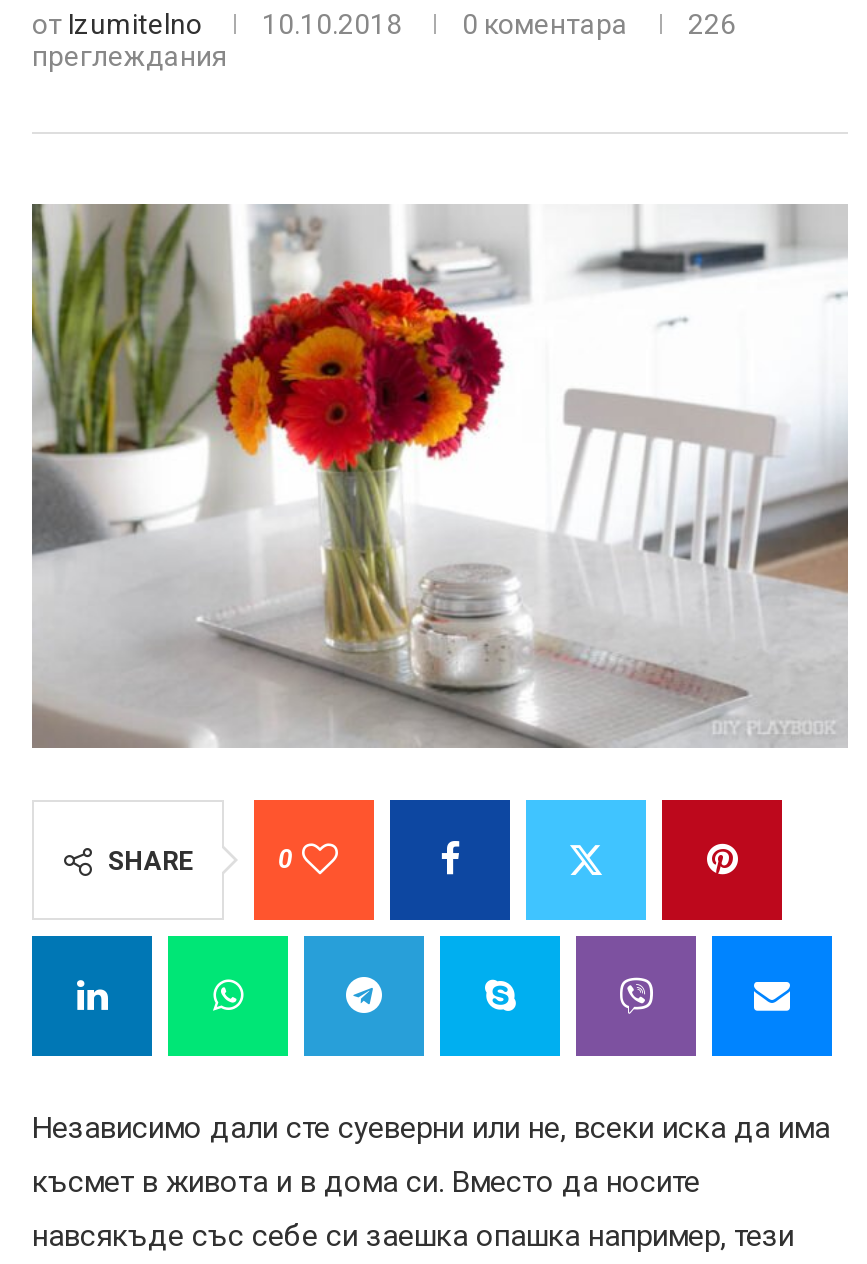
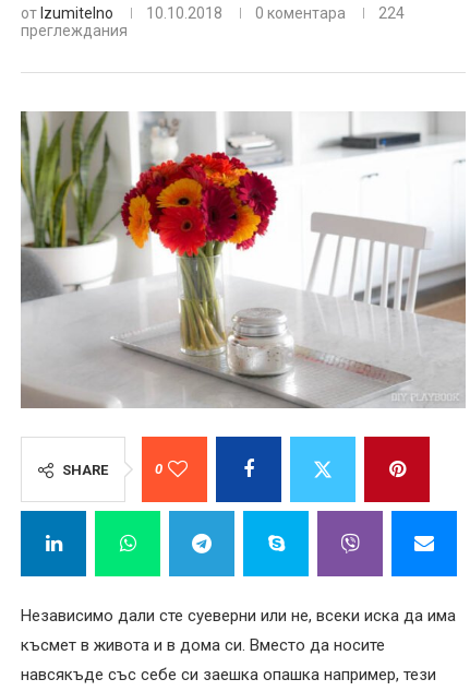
- от Izumitelno 10.10.2018 0 коментара 226
+ от Izumitelno 10.10.2018 0 коментара 224
